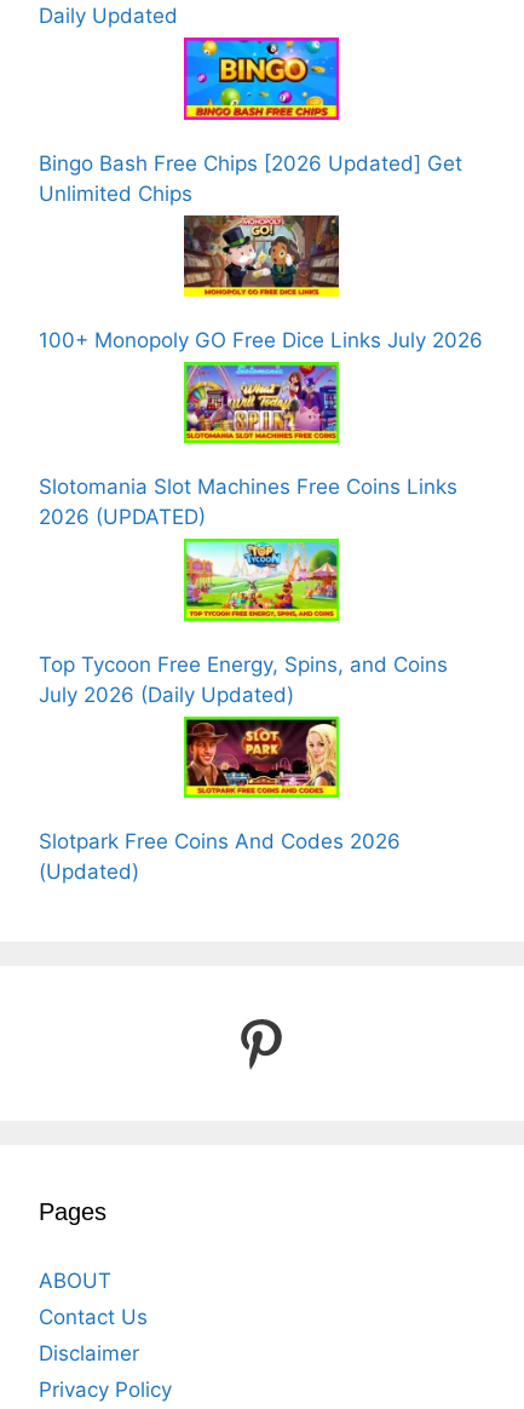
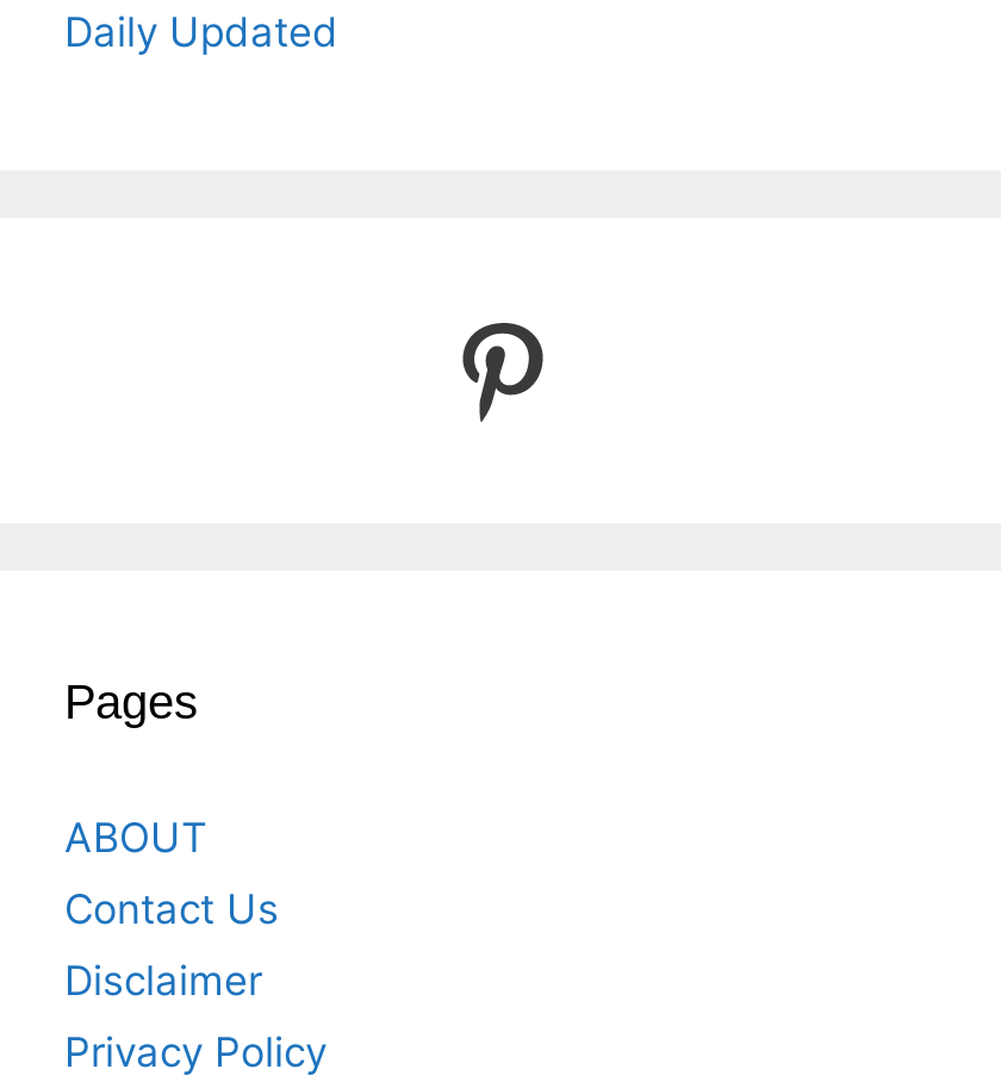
- [image]
- Bingo Bash Free Chips [2026 Updated] Get
- Unlimited Chips

- [image]
- 100+ Monopoly GO Free Dice Links July 2026

- [image]
- Slotomania Slot Machines Free Coins Links
- 2026 (UPDATED)

- [image]
- Top Tycoon Free Energy, Spins, and Coins
- July 2026 (Daily Updated)

- [image]
- Slotpark Free Coins And Codes 2026
- (Updated)
